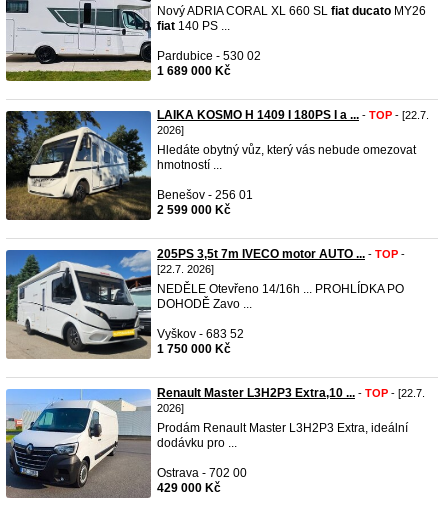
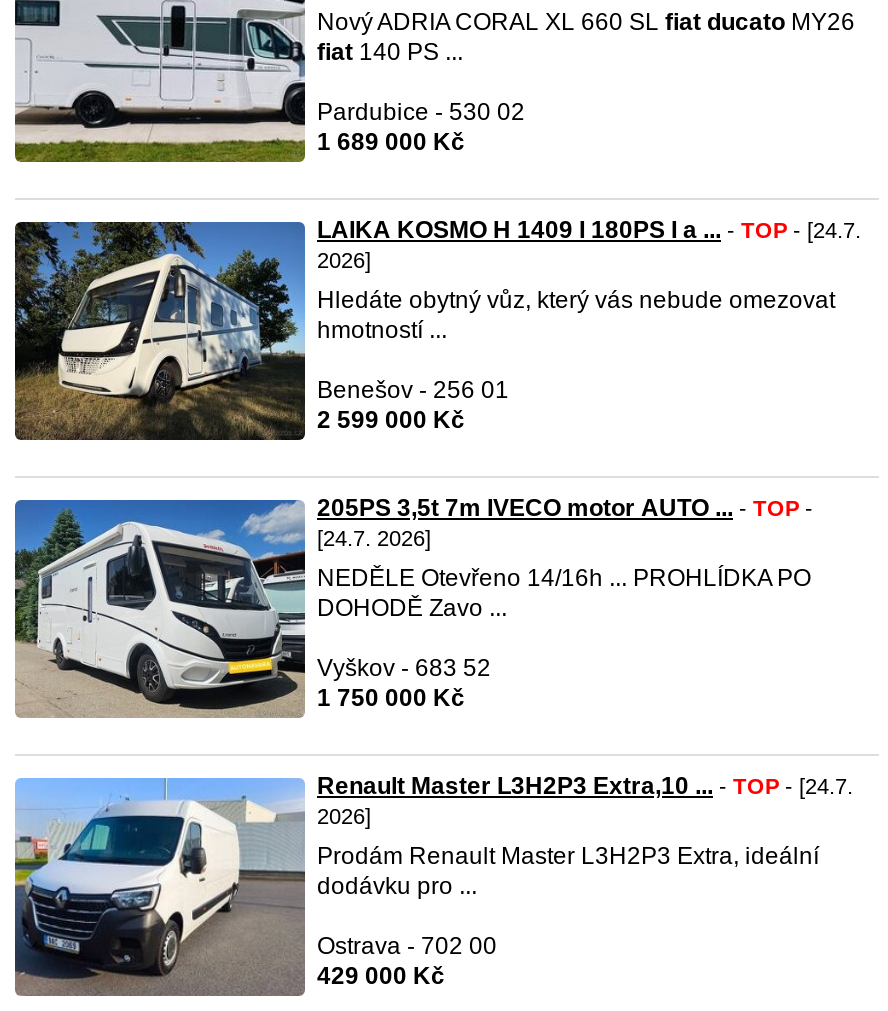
- LAIKA KOSMO H 1409 I 180PS I a ... - TOP - [22.7.
+ LAIKA KOSMO H 1409 I 180PS I a ... - TOP - [24.7.

- [22.7. 2026]
+ [24.7. 2026]

- Renault Master L3H2P3 Extra,10 ... - TOP - [22.7.
+ Renault Master L3H2P3 Extra,10 ... - TOP - [24.7.
